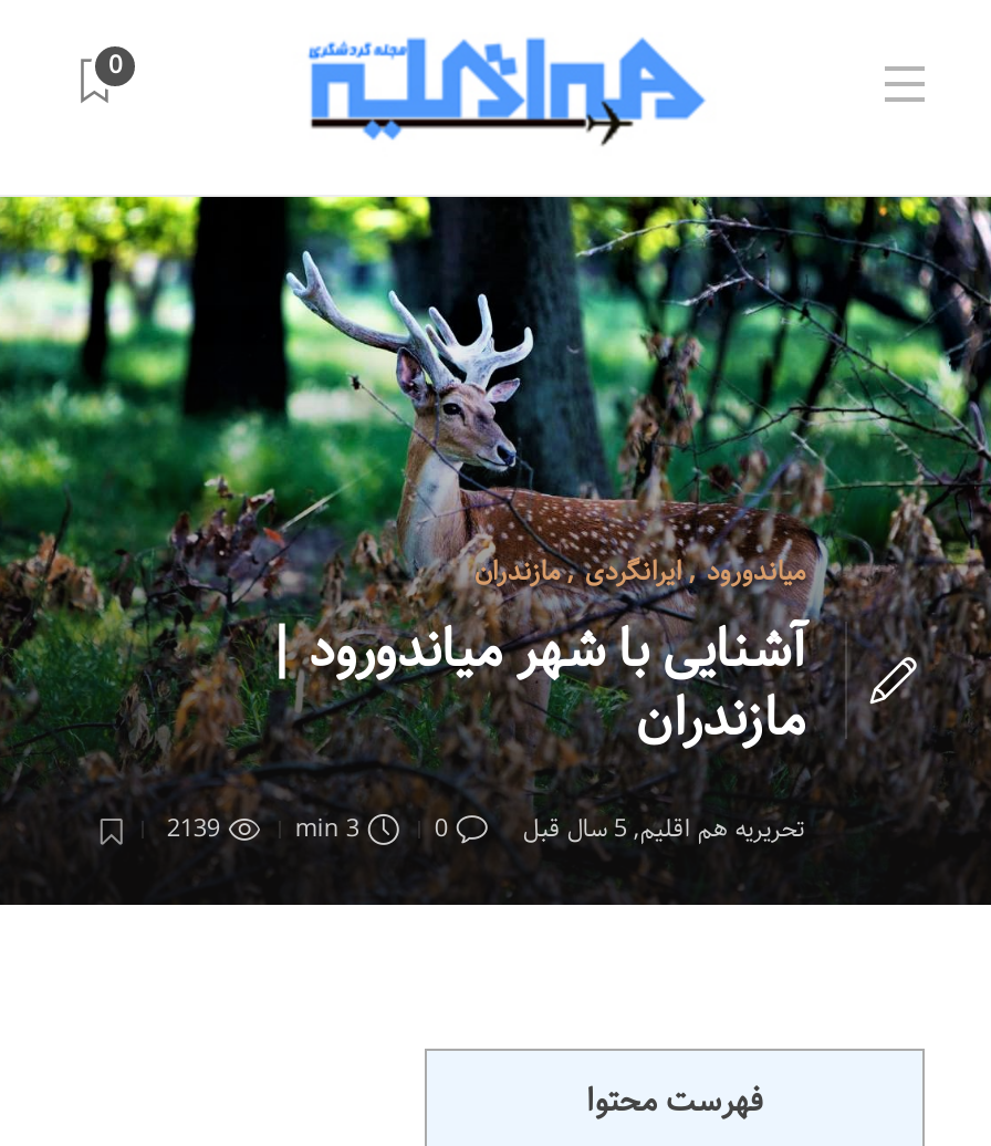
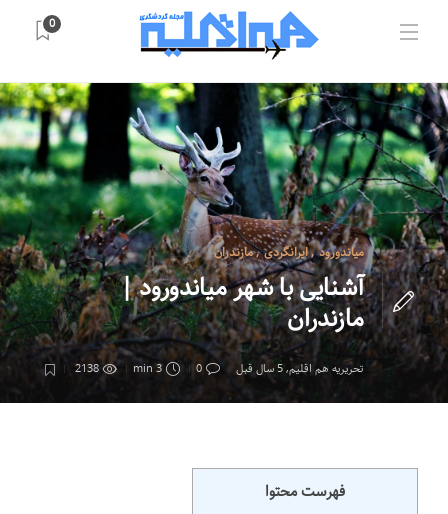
- 2139
+ 2138
